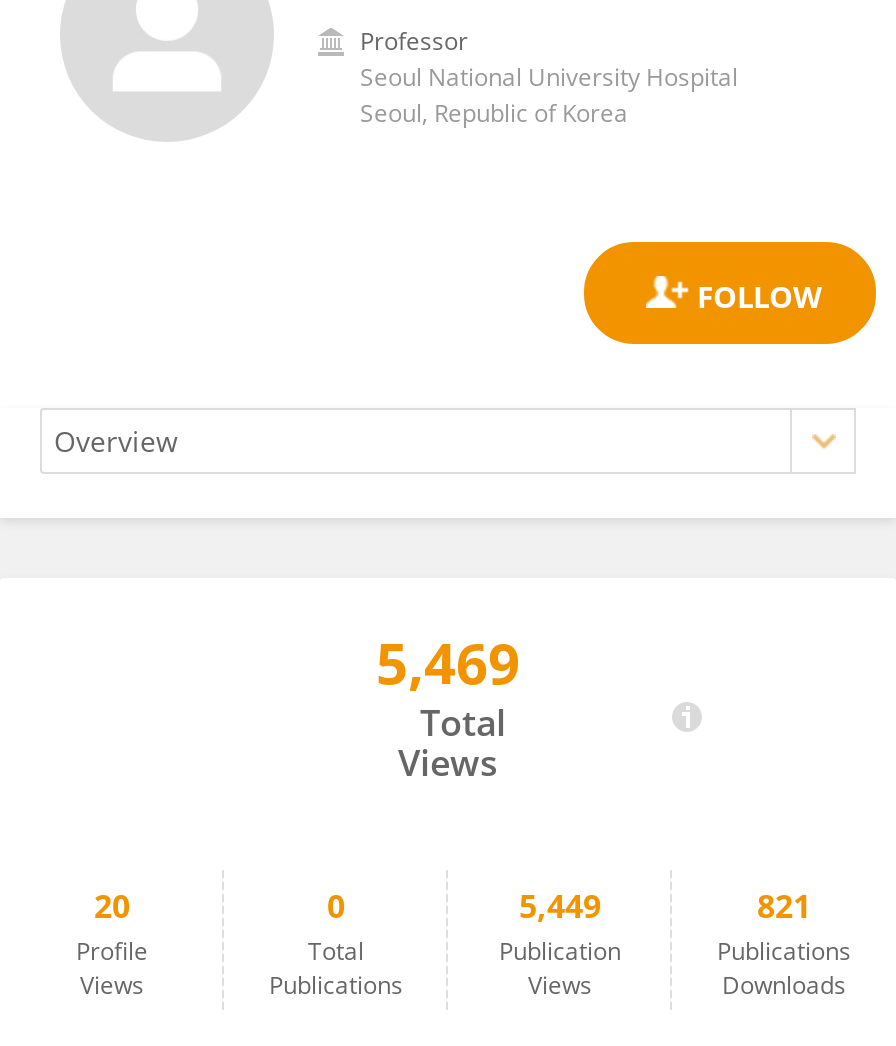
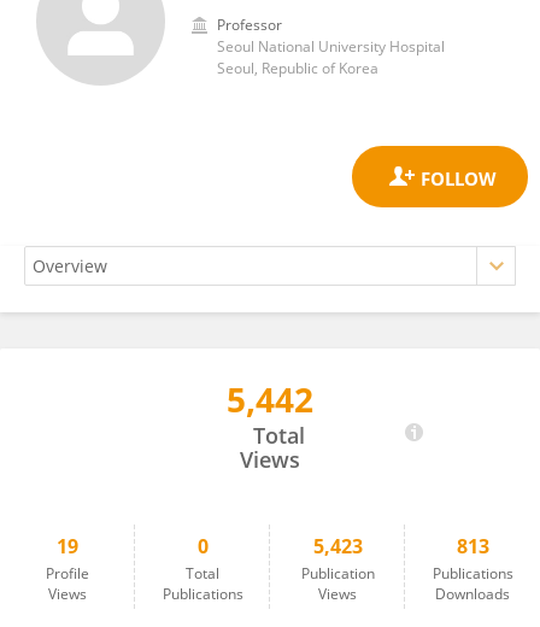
- 5,469
+ 5,442

- 20
+ 19

- 5,449
+ 5,423

- 821
+ 813
